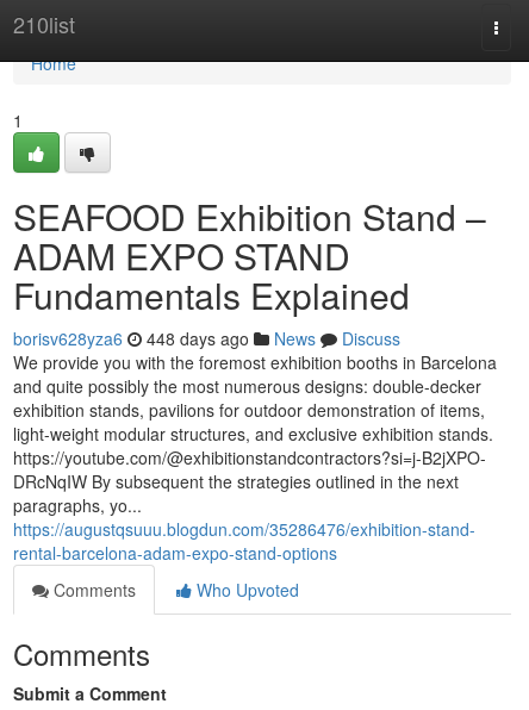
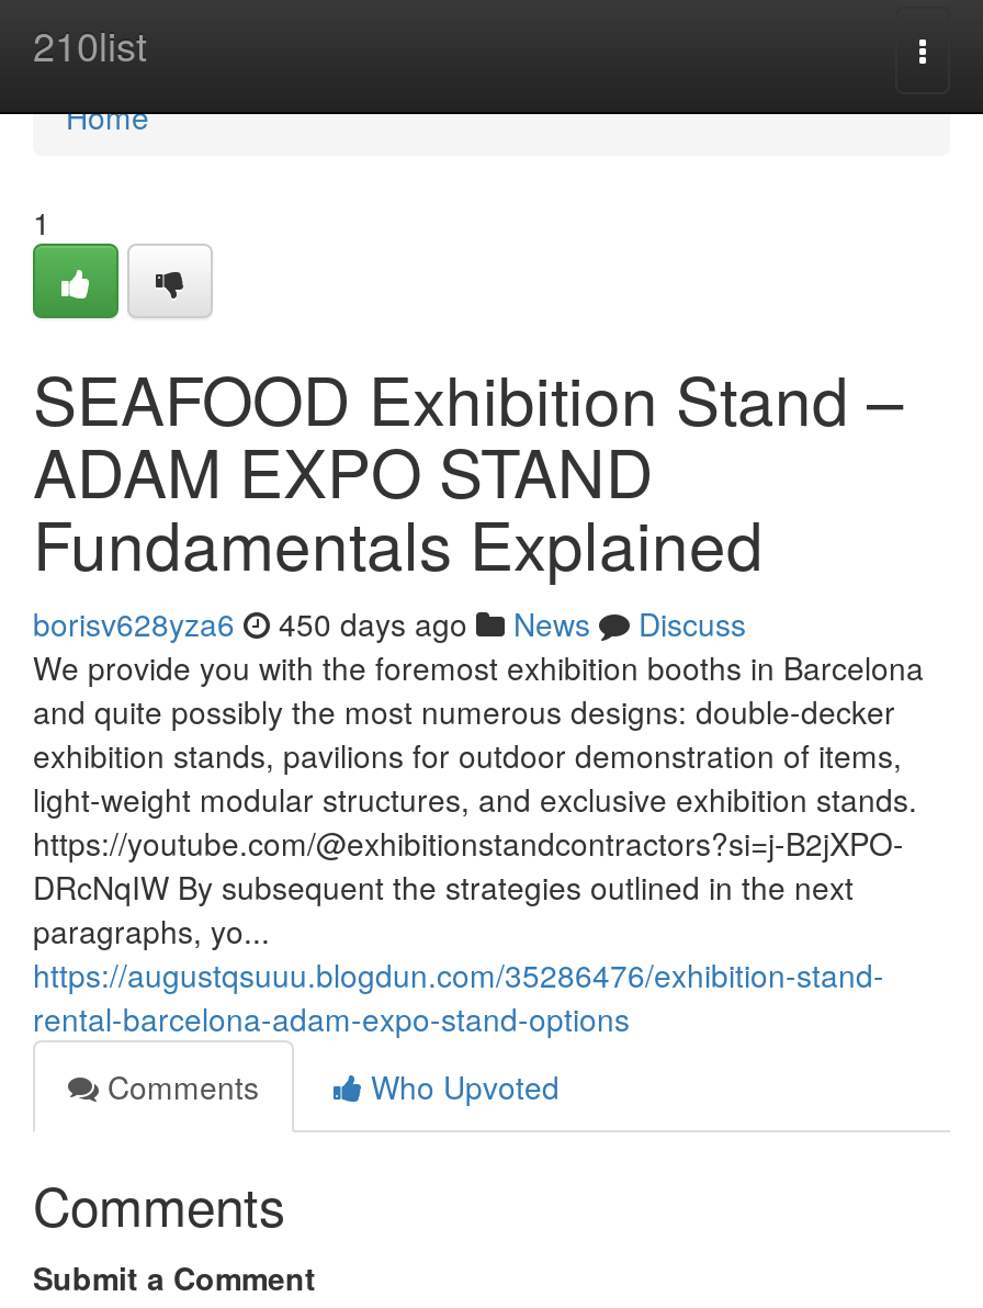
- borisv628yza6 448 days ago News Discuss
+ borisv628yza6 450 days ago News Discuss
